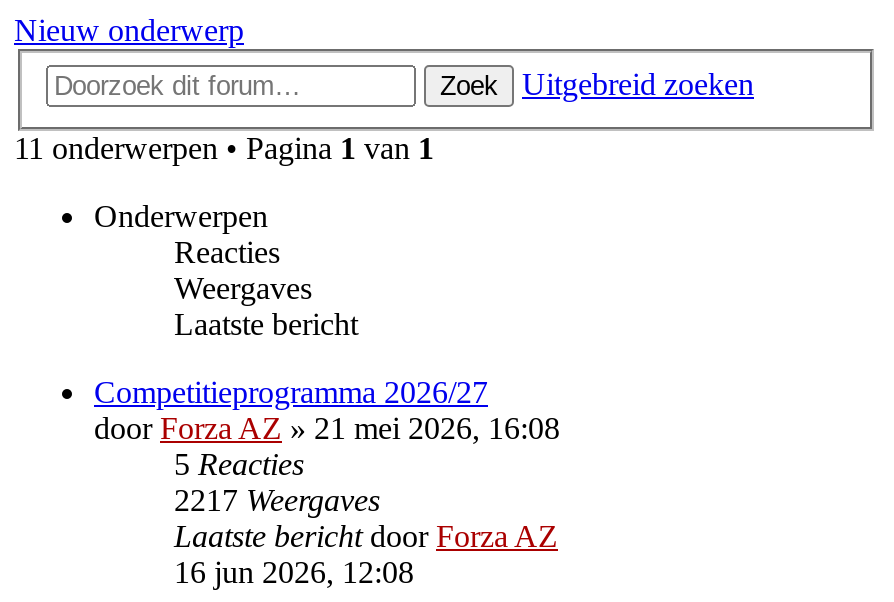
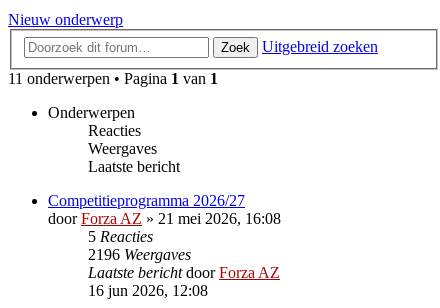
- 2217 Weergaves
+ 2196 Weergaves
